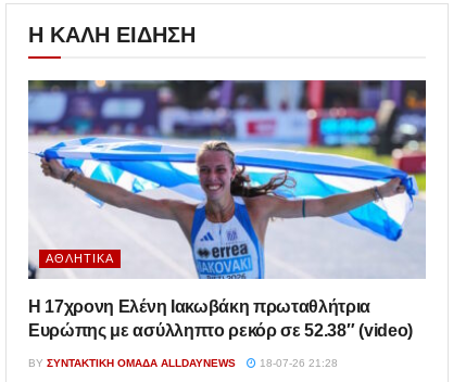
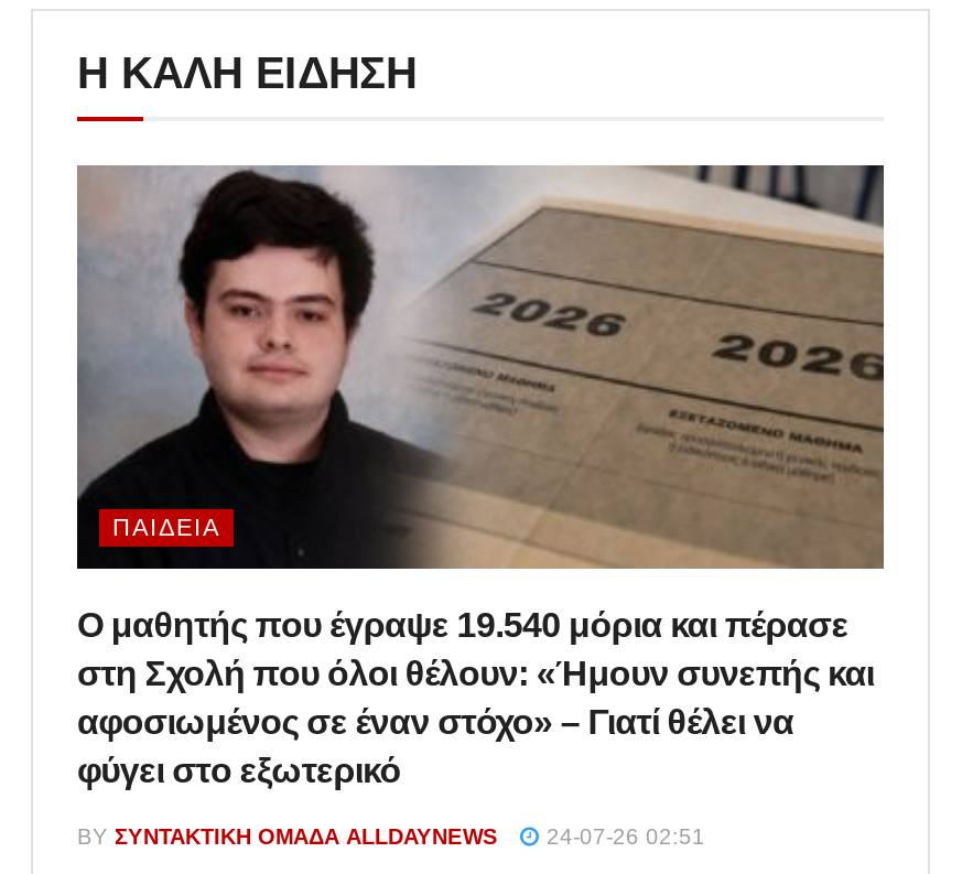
- [image]
- ΑΘΛΗΤΙΚΆ
+ [image]
+ ΠΑΙΔΕΊΑ

- Η 17χρονη Ελένη Ιακωβάκη πρωταθλήτρια
- Ευρώπης με ασύλληπτο ρεκόρ σε 52.38″ (video)
+ Ο μαθητής που έγραψε 19.540 μόρια και πέρασε
+ στη Σχολή που όλοι θέλουν: «Ήμουν συνεπής και
+ αφοσιωμένος σε έναν στόχο» – Γιατί θέλει να
+ φύγει στο εξωτερικό

- BY ΣΥΝΤΑΚΤΙΚΉ ΟΜΆΔΑ ALLDAYNEWS 18-07-26 21:28
+ BY ΣΥΝΤΑΚΤΙΚΉ ΟΜΆΔΑ ALLDAYNEWS 24-07-26 02:51
